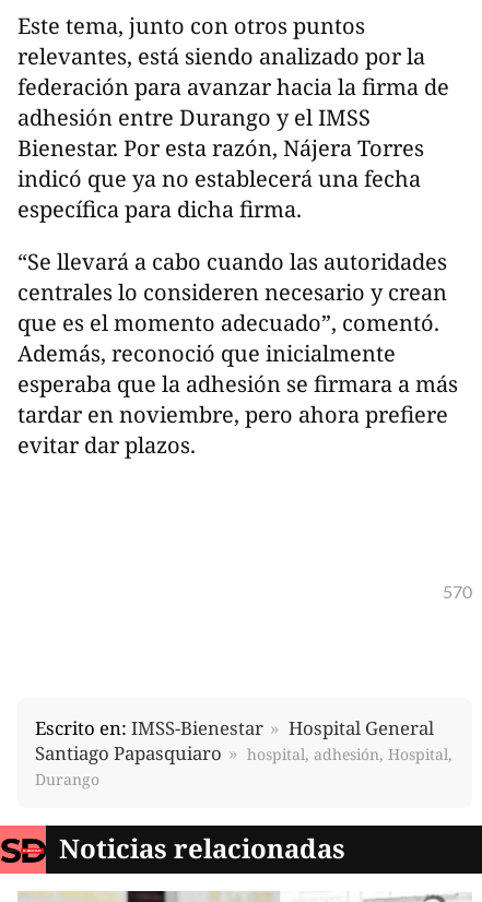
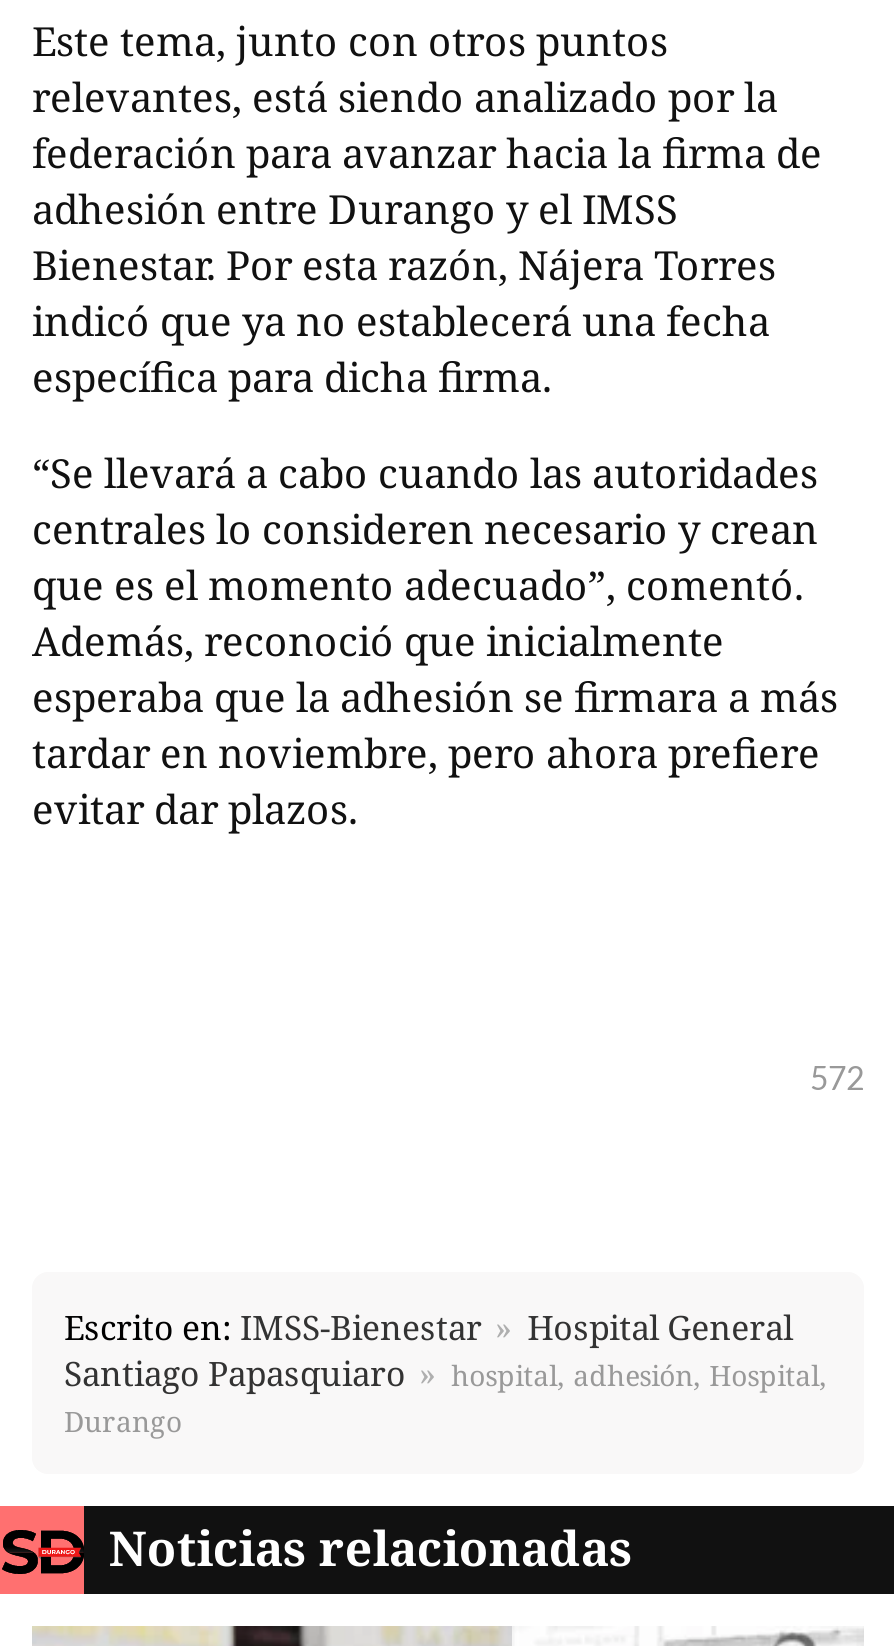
- 570
+ 572
